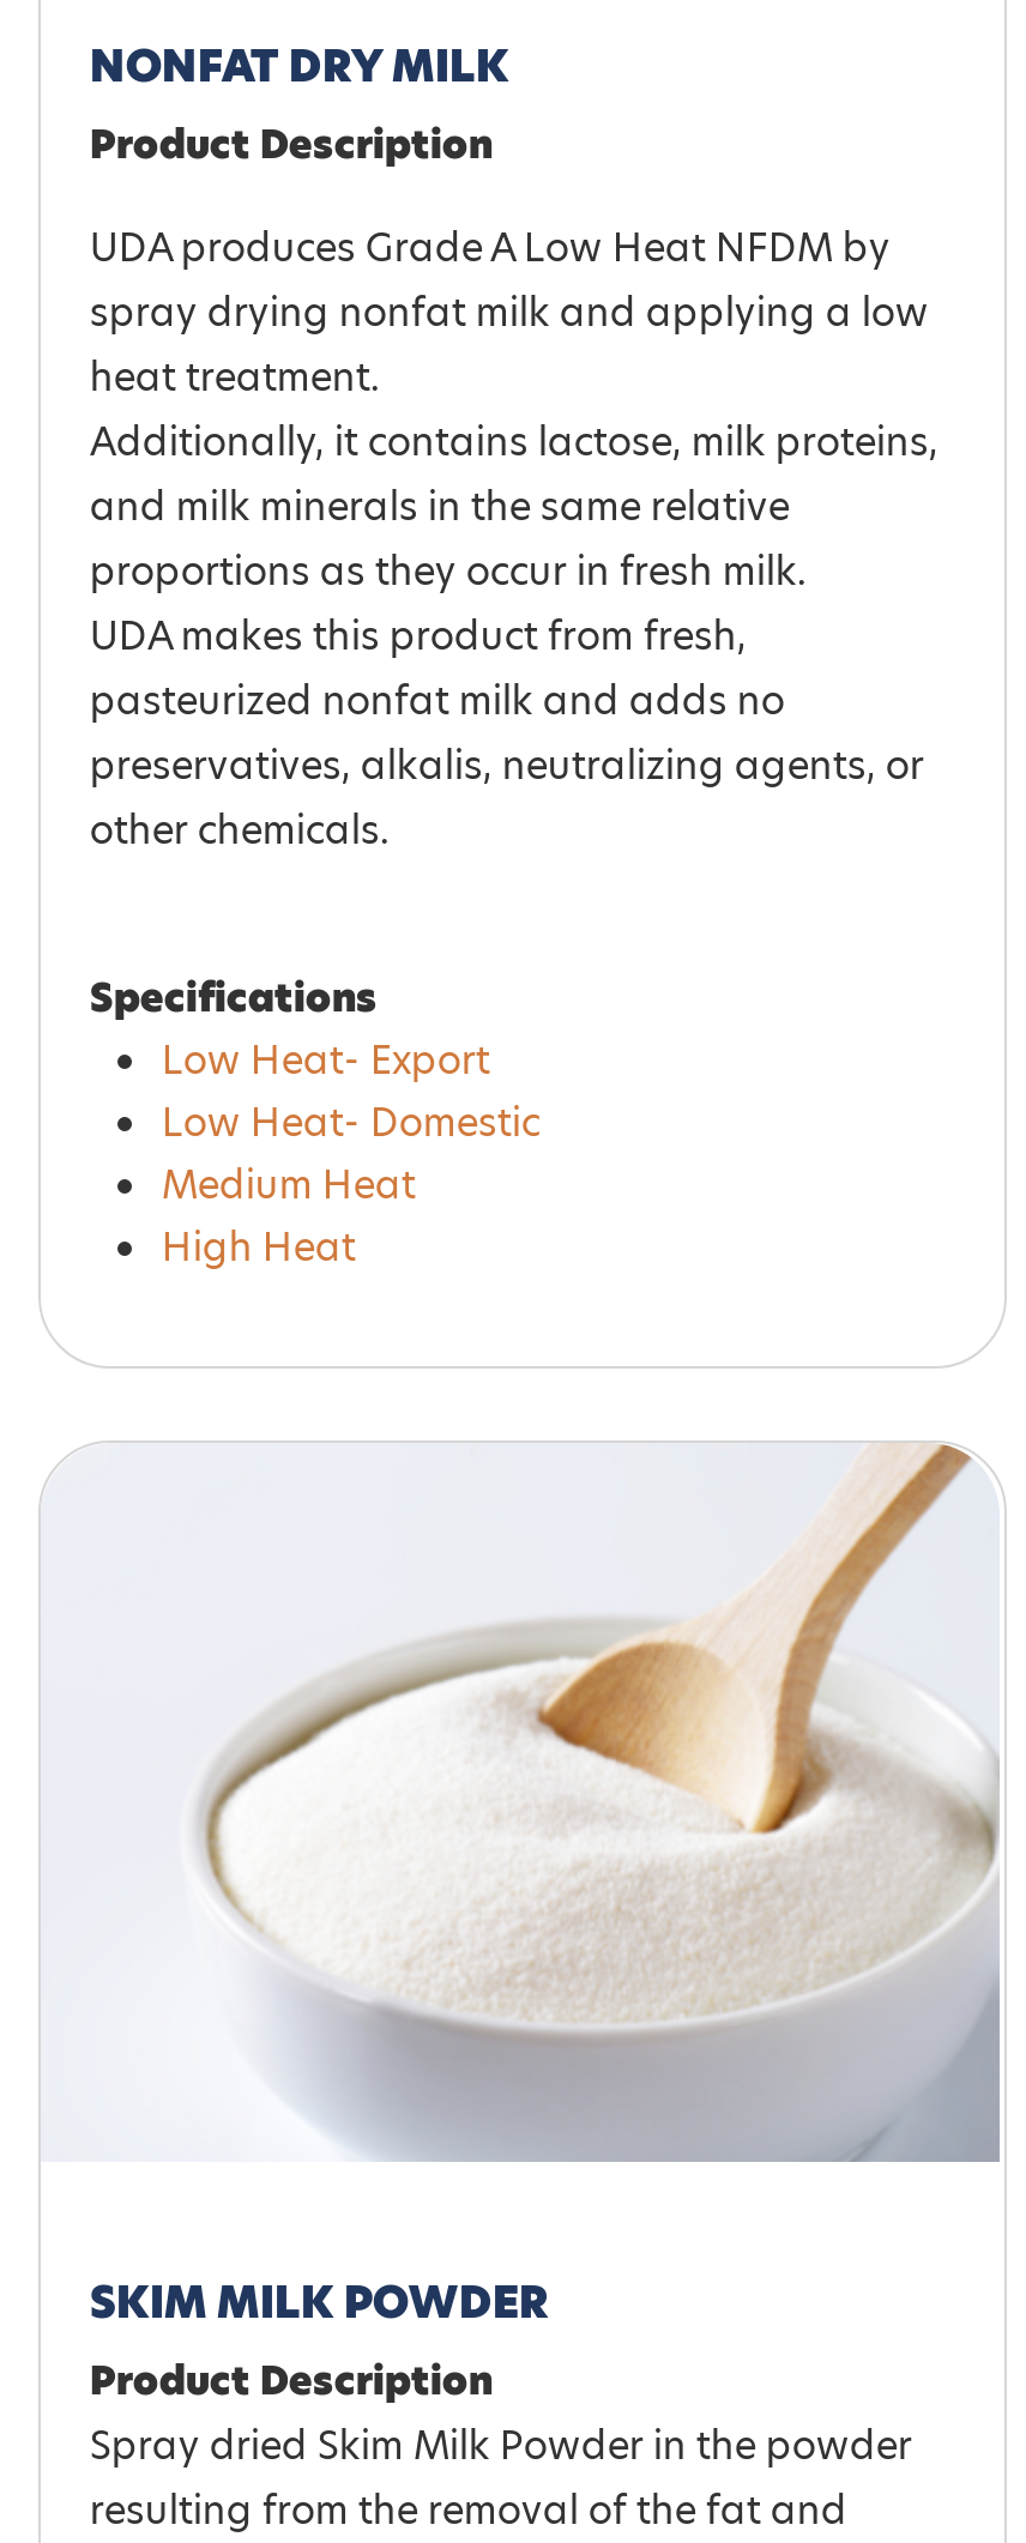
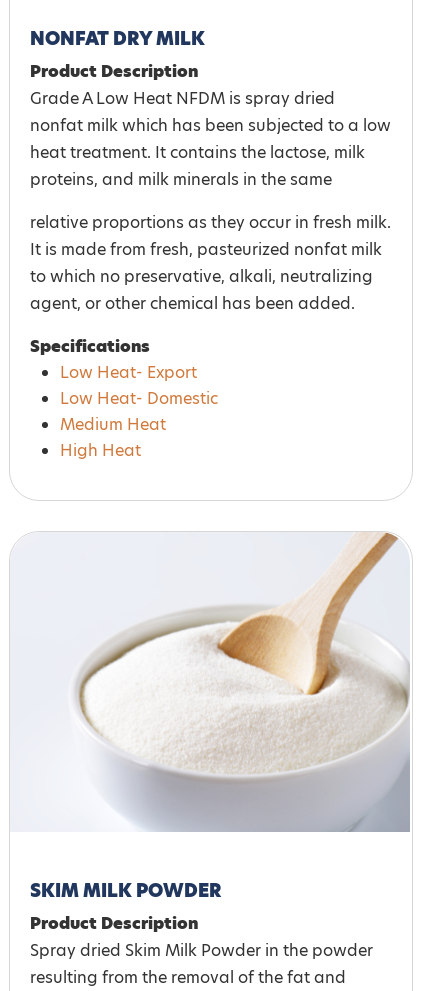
- UDA produces Grade A Low Heat NFDM by
- spray drying nonfat milk and applying a low
- heat treatment.
- Additionally, it contains lactose, milk proteins,
- and milk minerals in the same relative
- proportions as they occur in fresh milk.
- UDA makes this product from fresh,
- pasteurized nonfat milk and adds no
- preservatives, alkalis, neutralizing agents, or
- other chemicals.
+ Grade A Low Heat NFDM is spray dried
+ nonfat milk which has been subjected to a low
+ heat treatment. It contains the lactose, milk
+ proteins, and milk minerals in the same
+ relative proportions as they occur in fresh milk.
+ It is made from fresh, pasteurized nonfat milk
+ to which no preservative, alkali, neutralizing
+ agent, or other chemical has been added.
